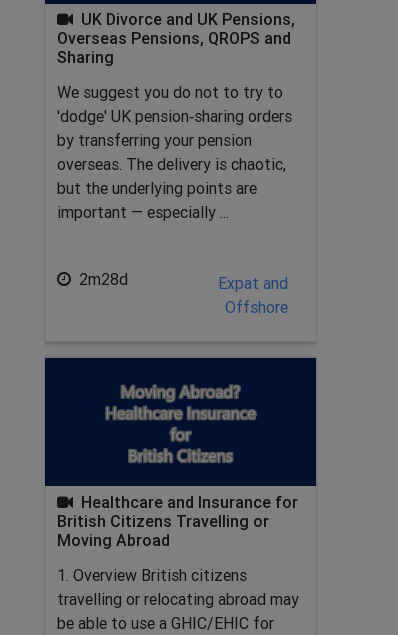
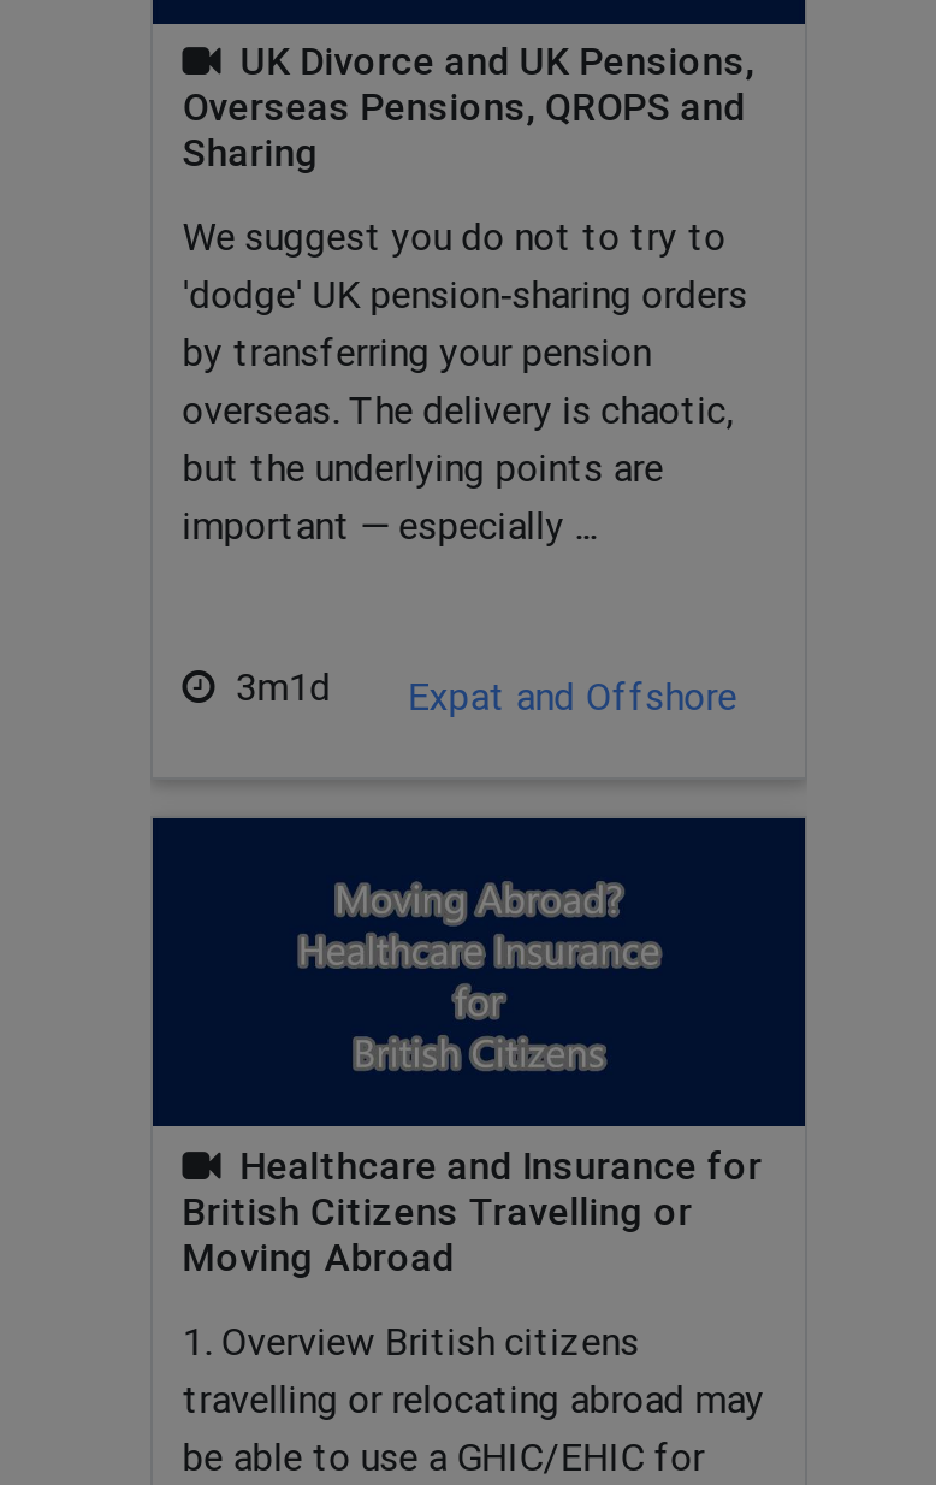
- 2m28d
- Expat and
- Offshore
+ 3m1d
+ Expat and Offshore
